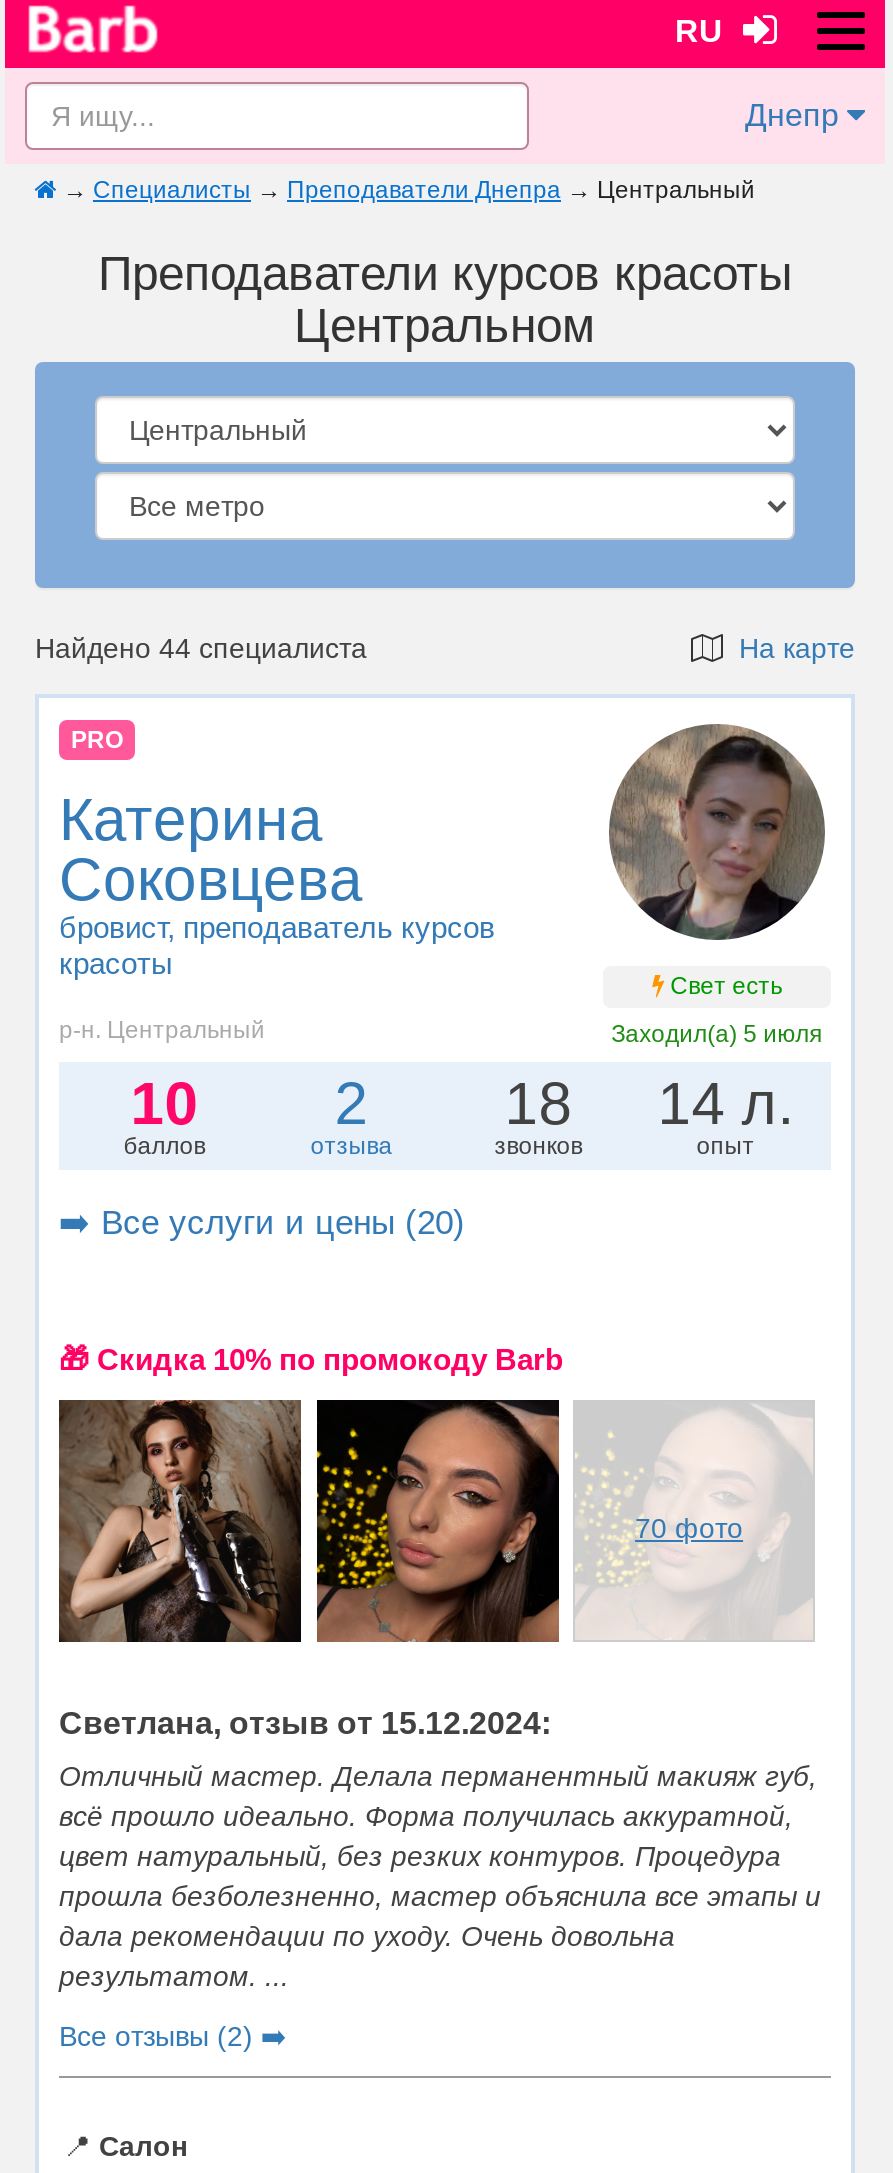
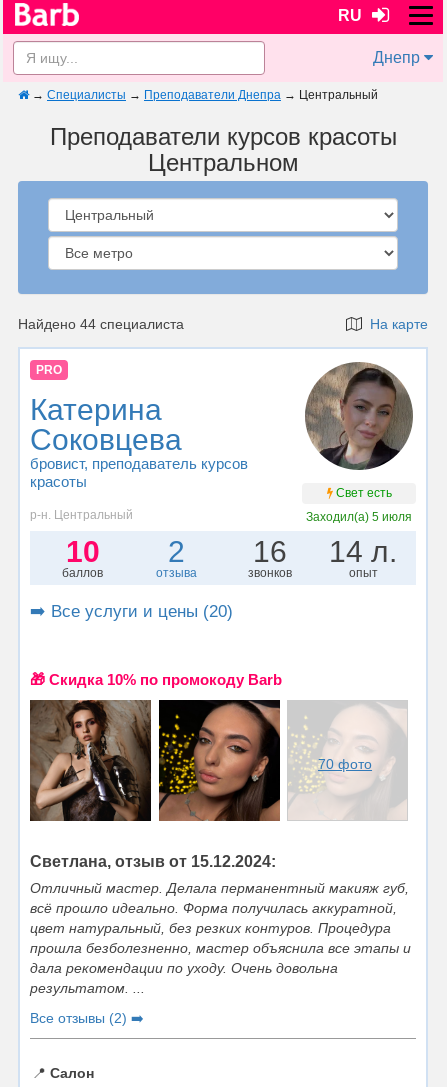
- 18 14 л.
+ 16 14 л.
